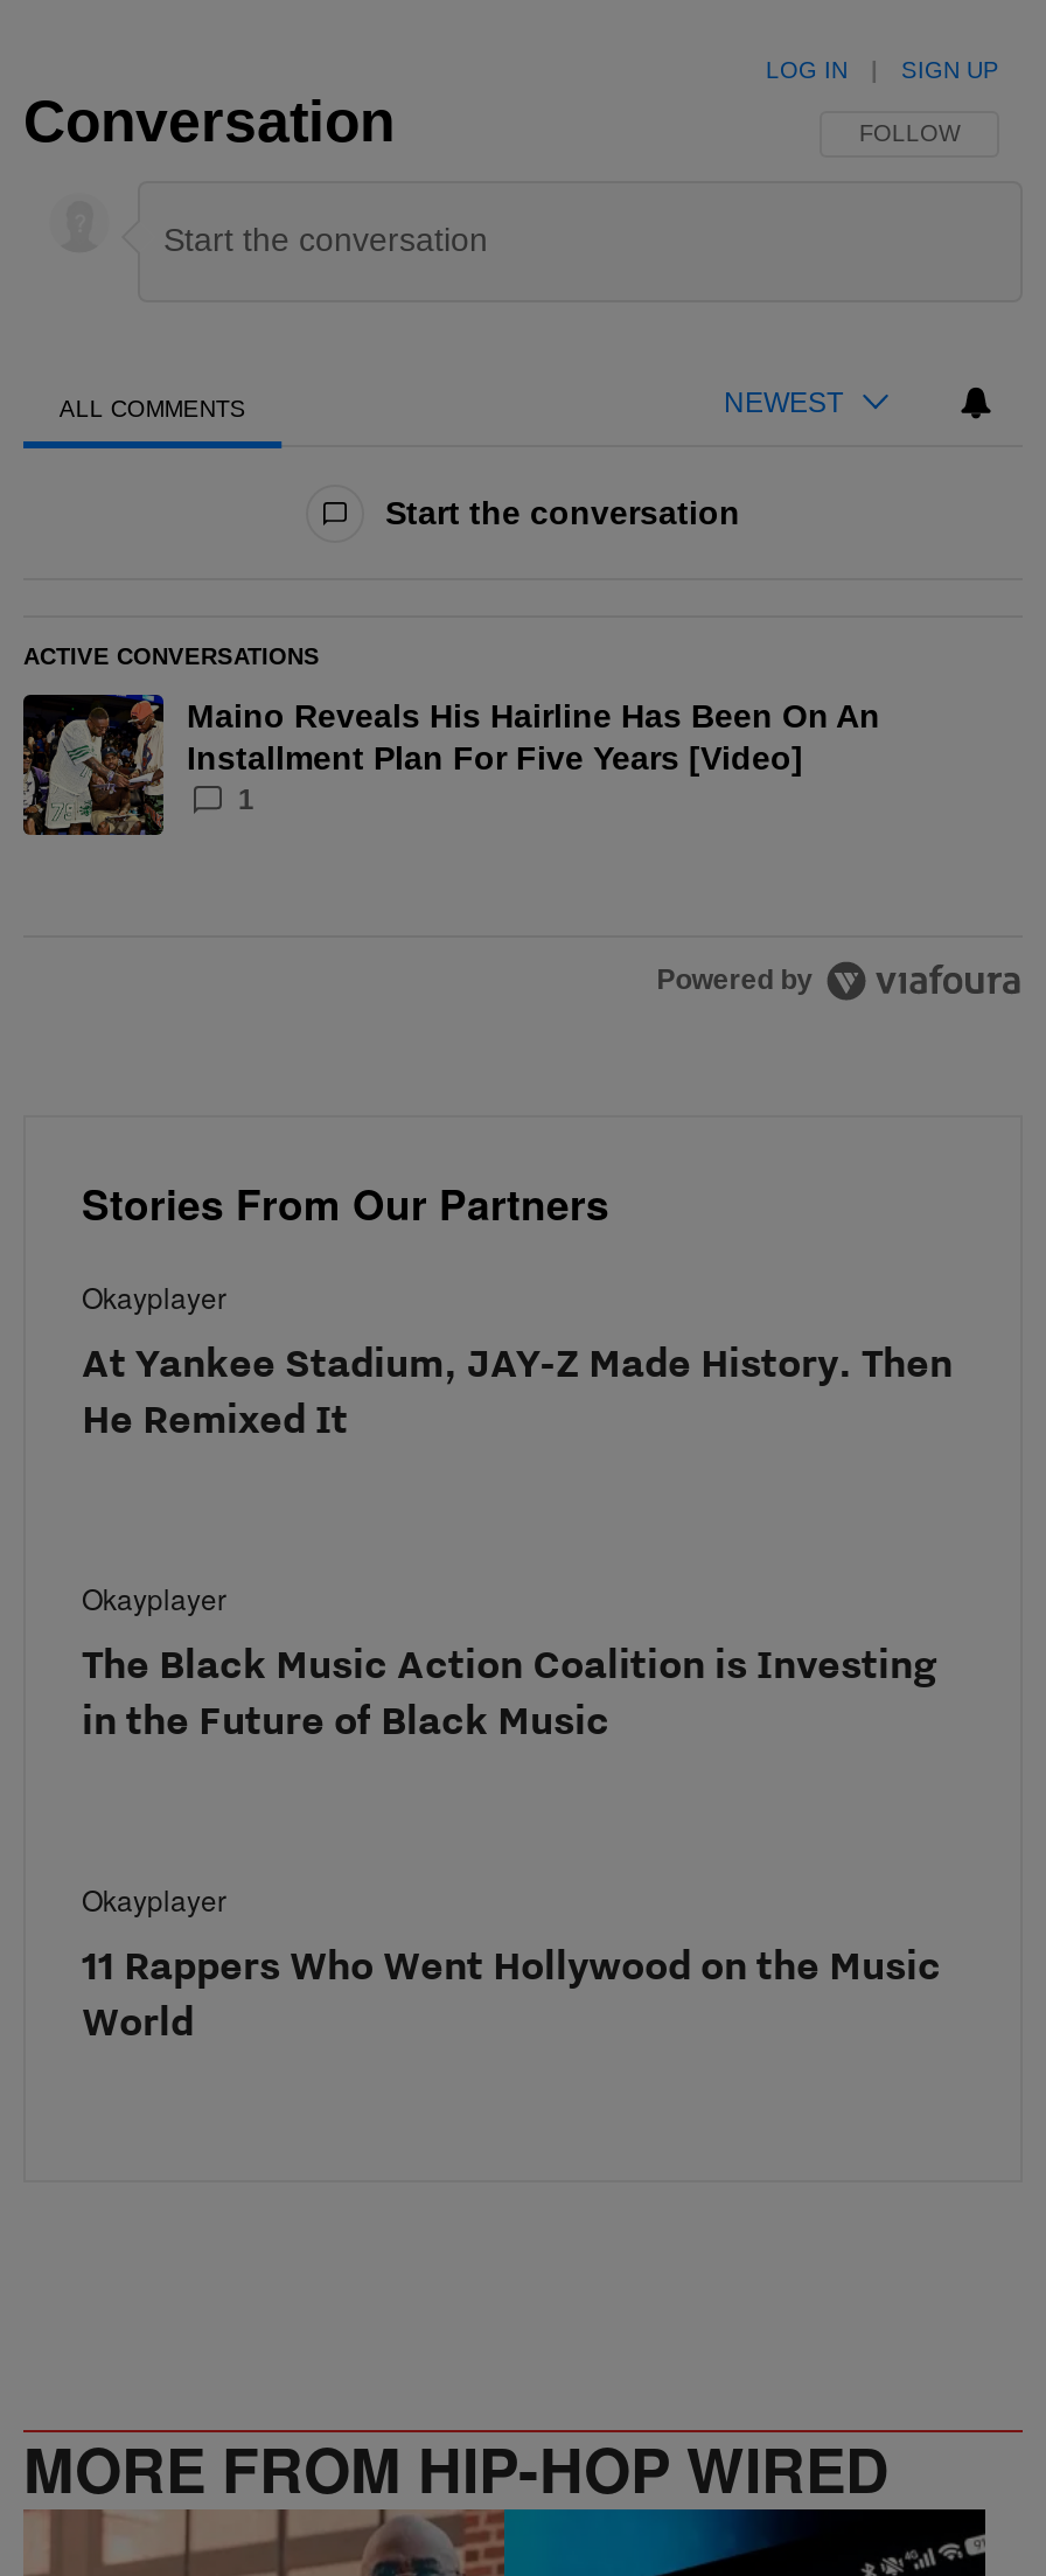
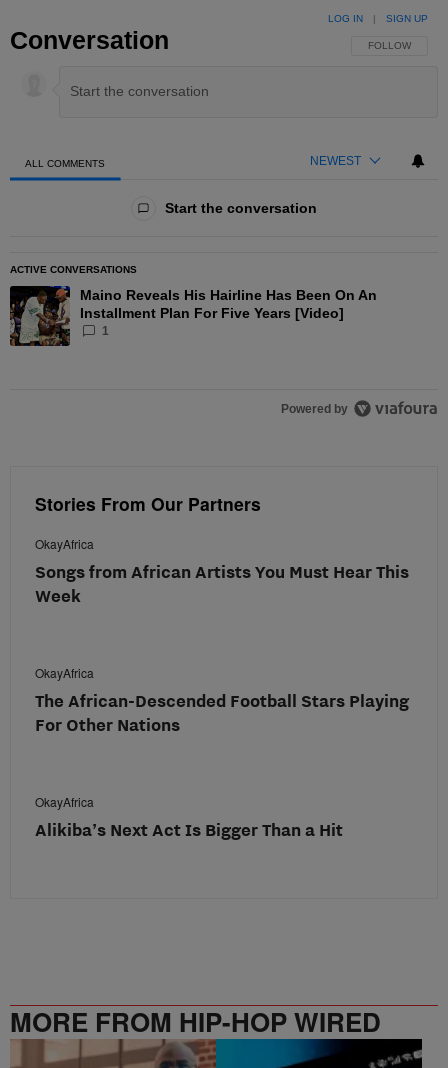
- Okayplayer
- At Yankee Stadium, JAY-Z Made History. Then
- He Remixed It
+ OkayAfrica
+ Songs from African Artists You Must Hear This
+ Week

- Okayplayer
- The Black Music Action Coalition is Investing
- in the Future of Black Music
+ OkayAfrica
+ The African-Descended Football Stars Playing
+ For Other Nations

- Okayplayer
- 11 Rappers Who Went Hollywood on the Music
- World
+ OkayAfrica
+ Alikiba’s Next Act Is Bigger Than a Hit
